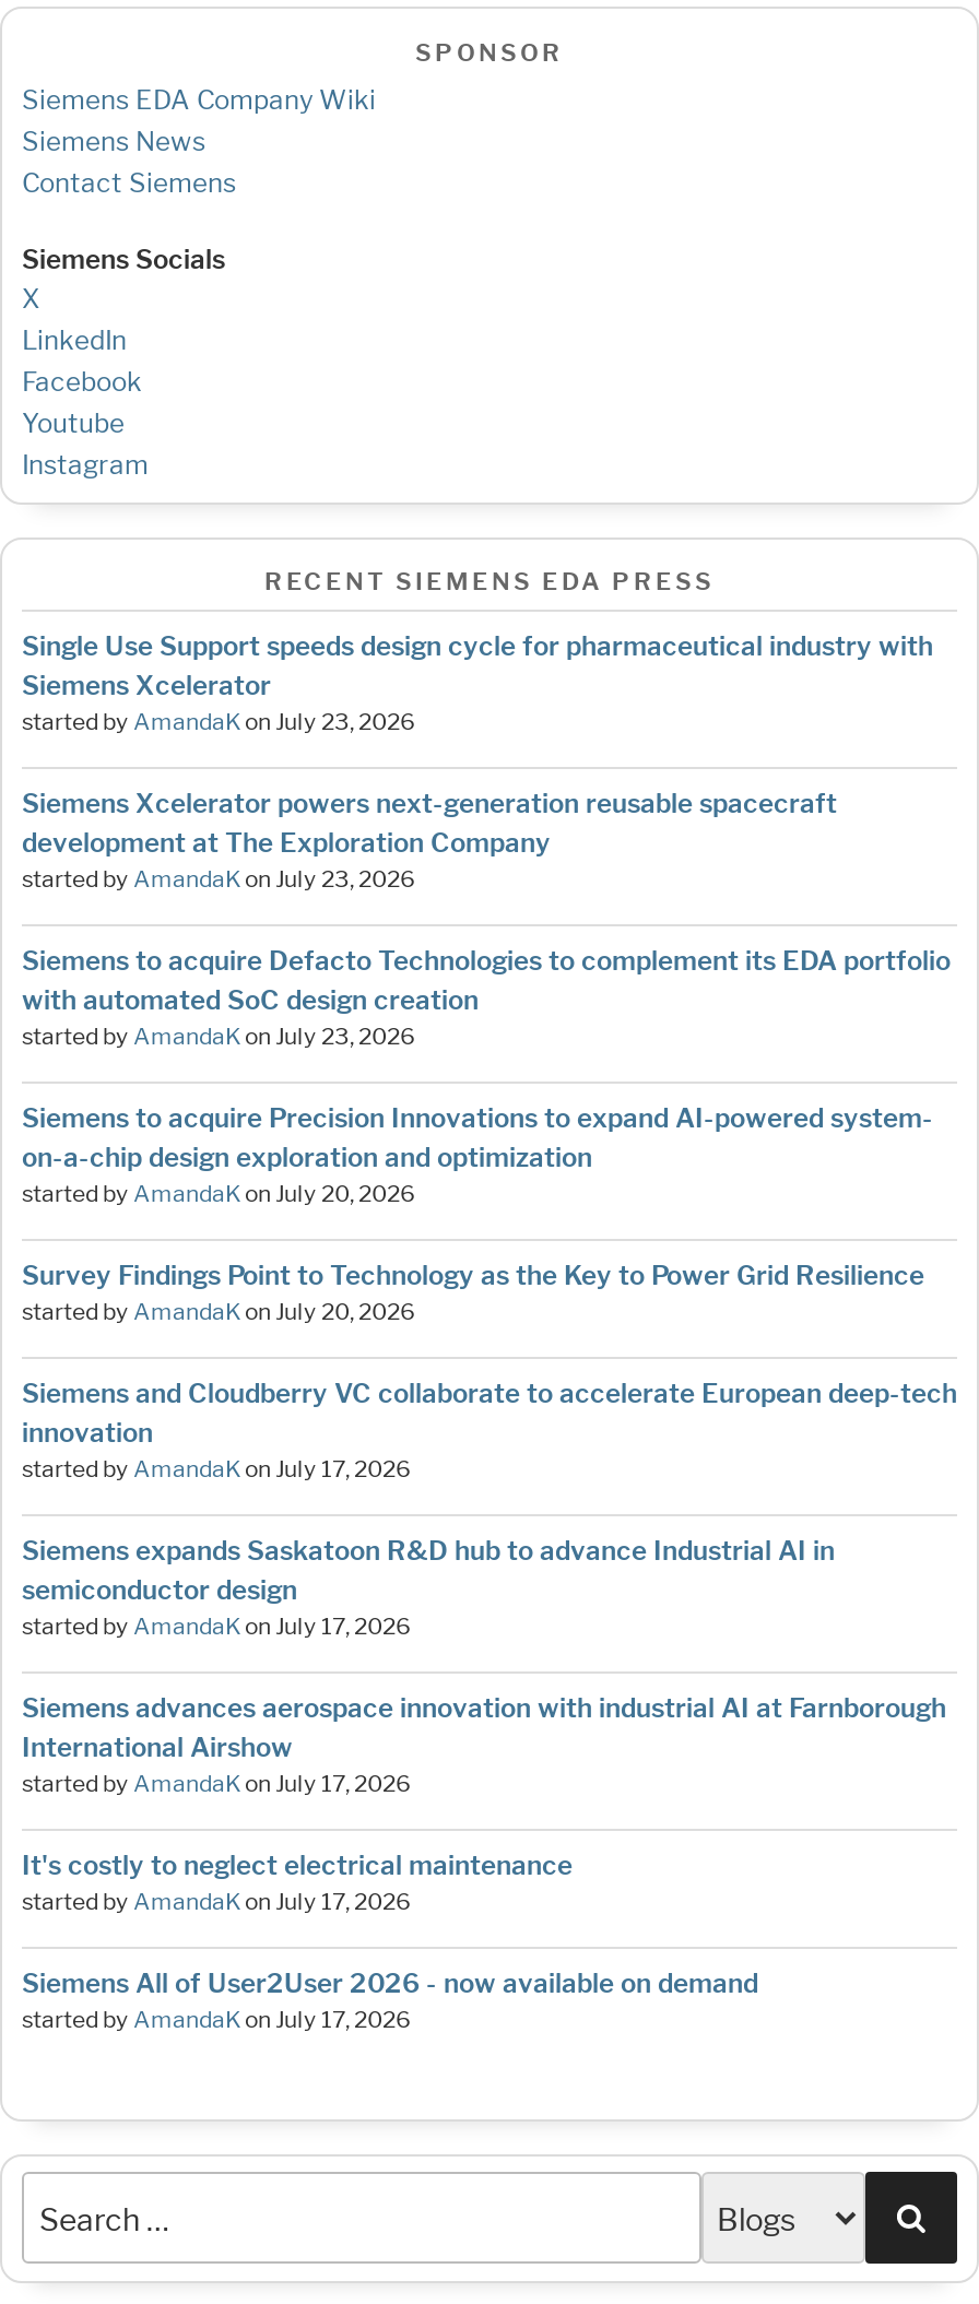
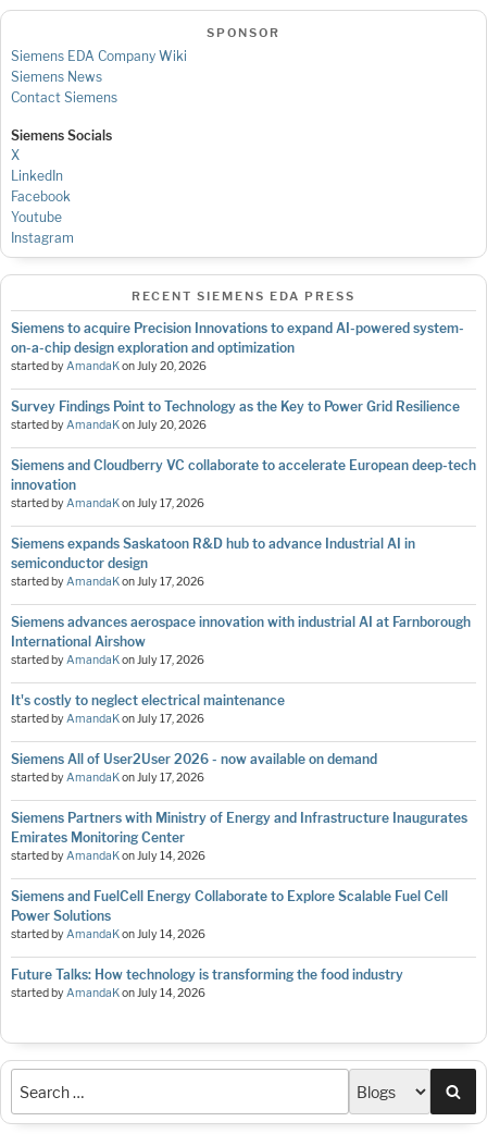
- Single Use Support speeds design cycle for pharmaceutical industry with
- Siemens Xcelerator
- started by AmandaK on July 23, 2026
- Siemens Xcelerator powers next-generation reusable spacecraft
- development at The Exploration Company
- started by AmandaK on July 23, 2026
- Siemens to acquire Defacto Technologies to complement its EDA portfolio
- with automated SoC design creation
- started by AmandaK on July 23, 2026

moved up: Siemens to acquire Precision Innovations to expand AI-powered system- | on-a-chip design exploration and optimization | started by AmandaK on July 20, 2026 | ... | Siemens All of User2User 2026 - now available on demand | started by AmandaK on July 17, 2026

+ Siemens Partners with Ministry of Energy and Infrastructure Inaugurates
+ Emirates Monitoring Center
+ started by AmandaKonJuly 14, 2026
+ Siemens and FuelCell Energy Collaborate to Explore Scalable Fuel Cell
+ Power Solutions
+ started by AmandaKonJuly 14, 2026
+ Future Talks: How technology is transforming the food industry
+ started by AmandaKonJuly 14, 2026
